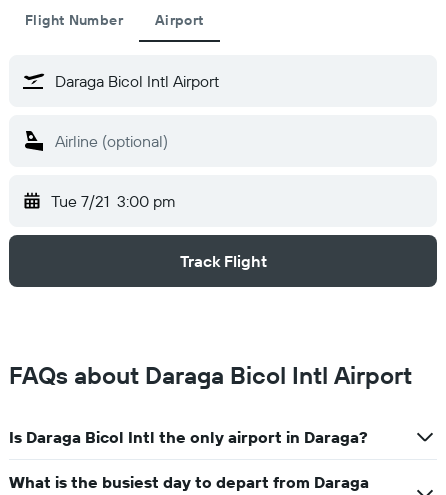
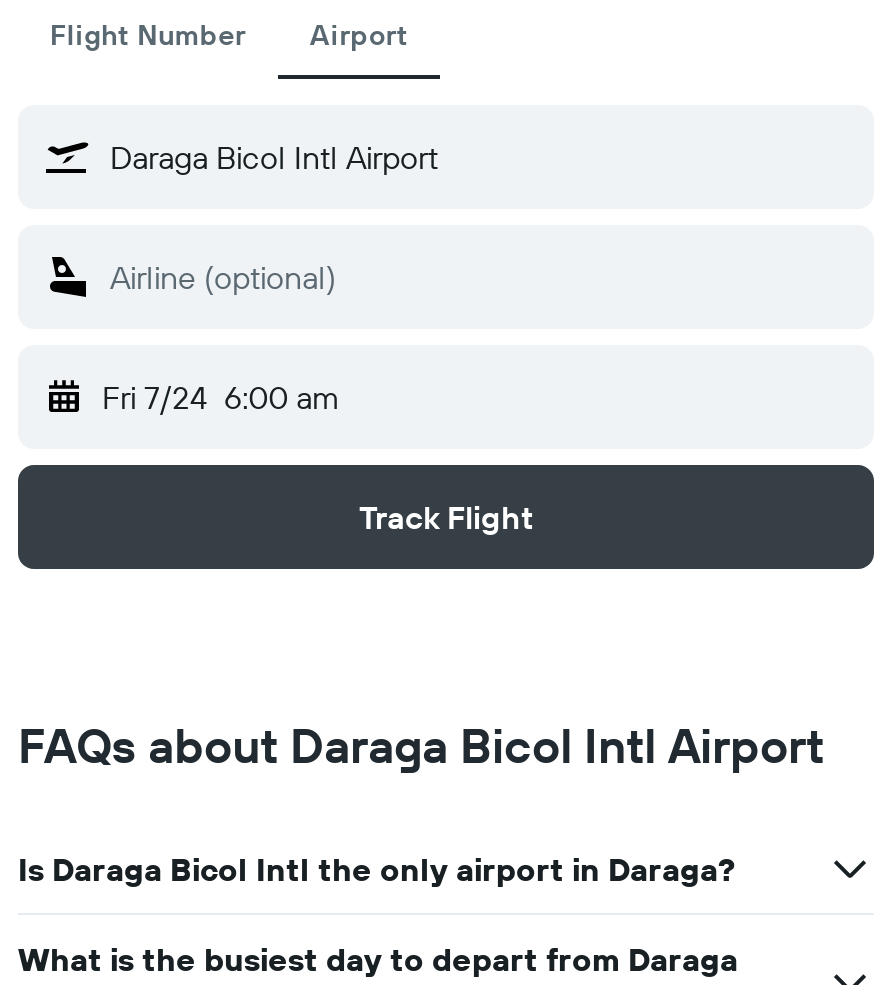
- Tue 7/21 3:00 pm
+ Fri 7/24 6:00 am
